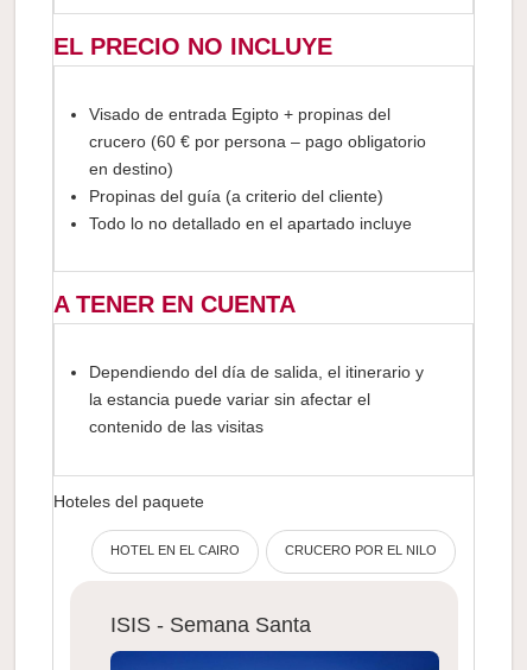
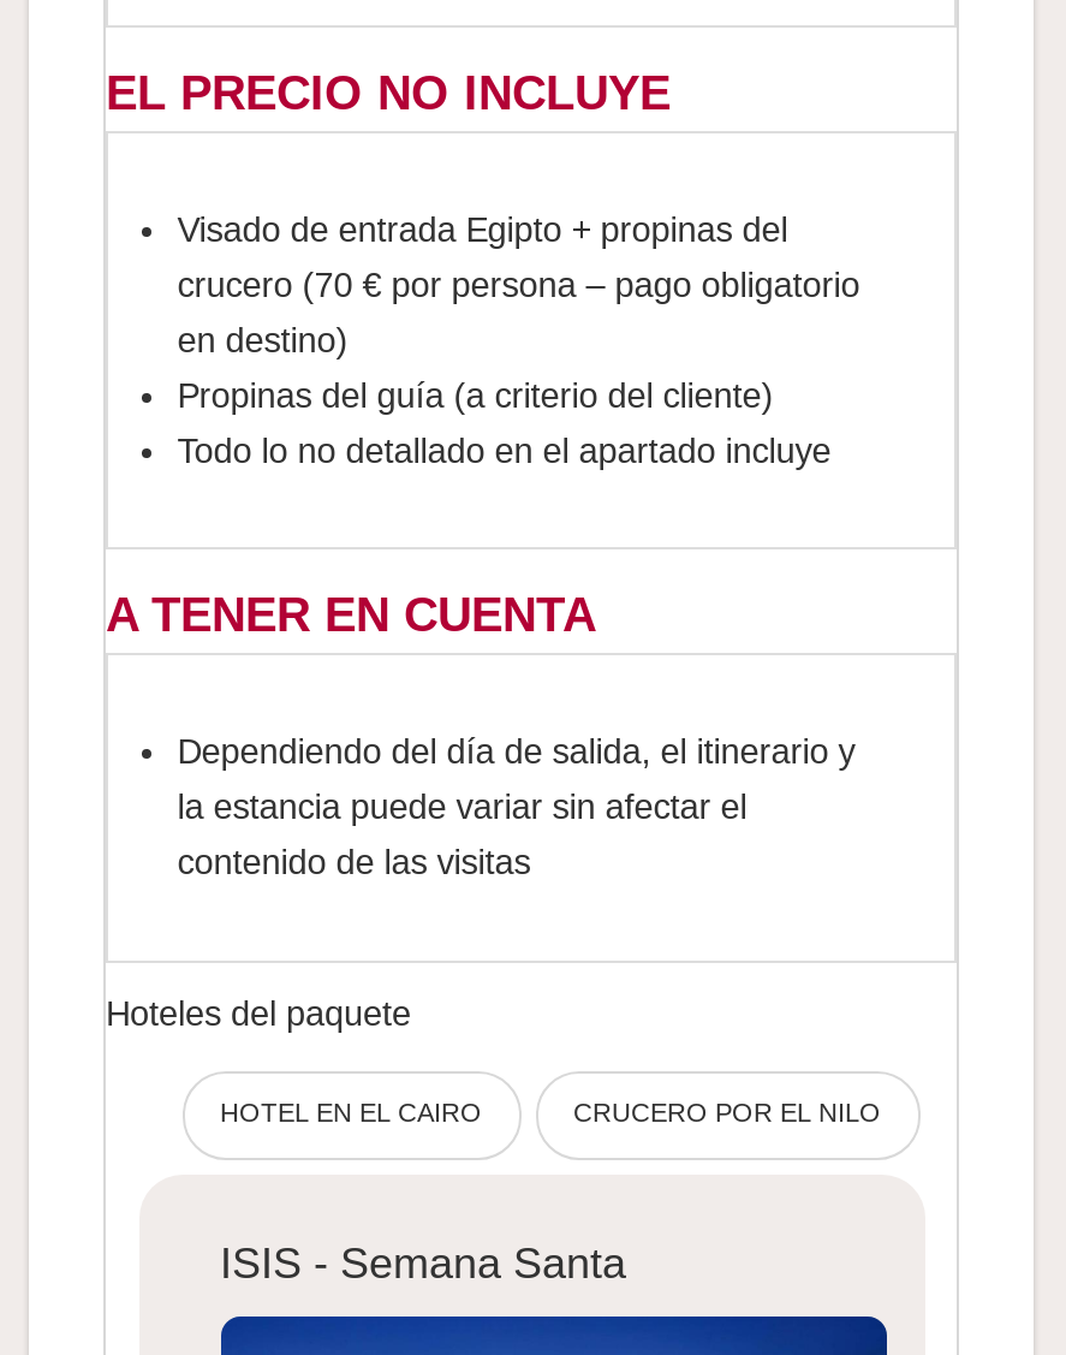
- crucero (60 € por persona – pago obligatorio
+ crucero (70 € por persona – pago obligatorio
